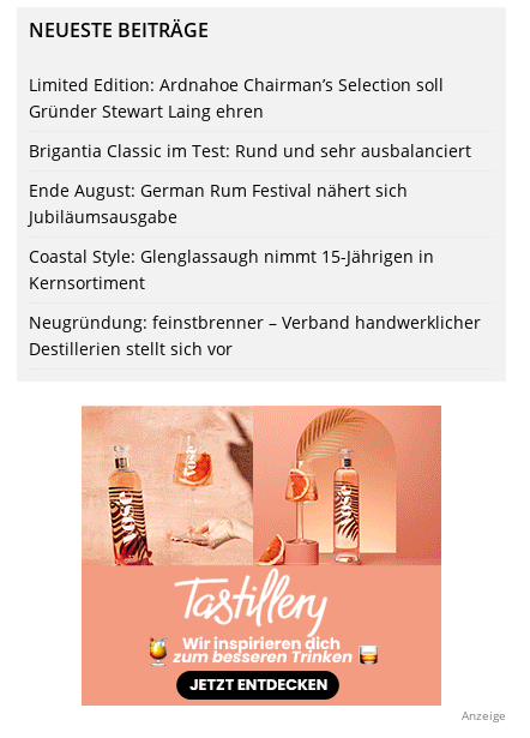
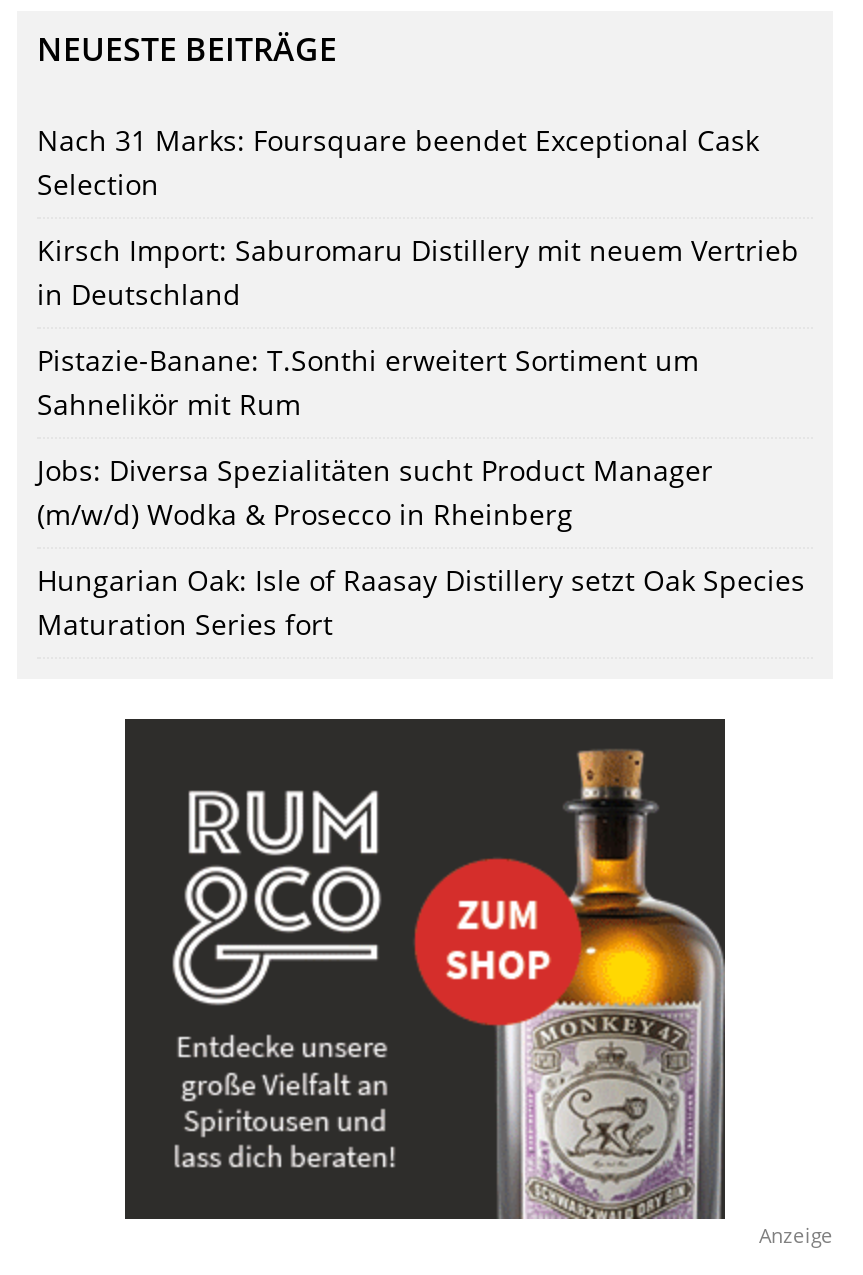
- Limited Edition: Ardnahoe Chairman’s Selection soll
- Gründer Stewart Laing ehren
+ Nach 31 Marks: Foursquare beendet Exceptional Cask
+ Selection

- Brigantia Classic im Test: Rund und sehr ausbalanciert
+ Kirsch Import: Saburomaru Distillery mit neuem Vertrieb
+ in Deutschland

- Ende August: German Rum Festival nähert sich
- Jubiläumsausgabe
+ Pistazie-Banane: T.Sonthi erweitert Sortiment um
+ Sahnelikör mit Rum

- Coastal Style: Glenglassaugh nimmt 15-Jährigen in
- Kernsortiment
+ Jobs: Diversa Spezialitäten sucht Product Manager
+ (m/w/d) Wodka & Prosecco in Rheinberg

- Neugründung: feinstbrenner – Verband handwerklicher
- Destillerien stellt sich vor
+ Hungarian Oak: Isle of Raasay Distillery setzt Oak Species
+ Maturation Series fort

- [image]
+ [image]
